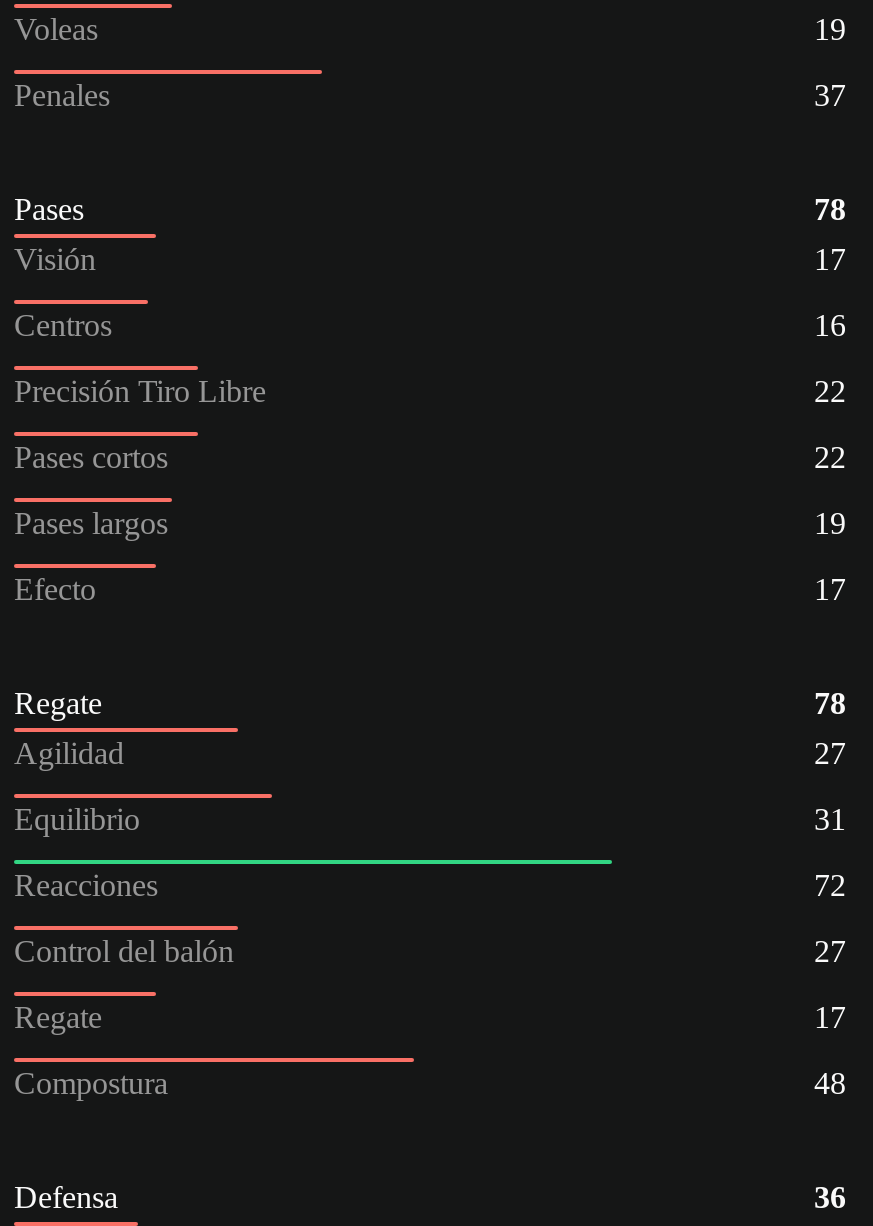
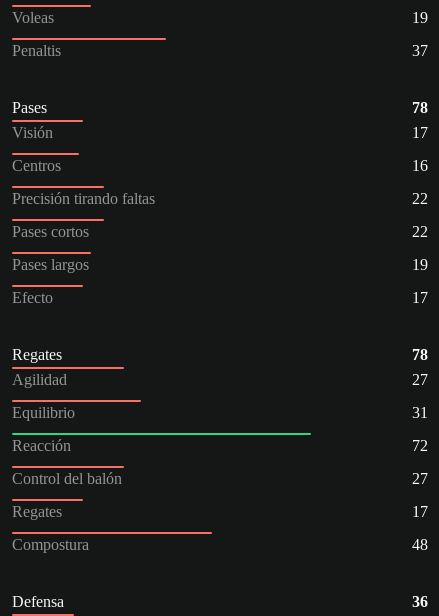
- Penales
+ Penaltis

- Precisión Tiro Libre
+ Precisión tirando faltas

- Regate
+ Regates

- Reacciones
+ Reacción

- Regate
+ Regates
